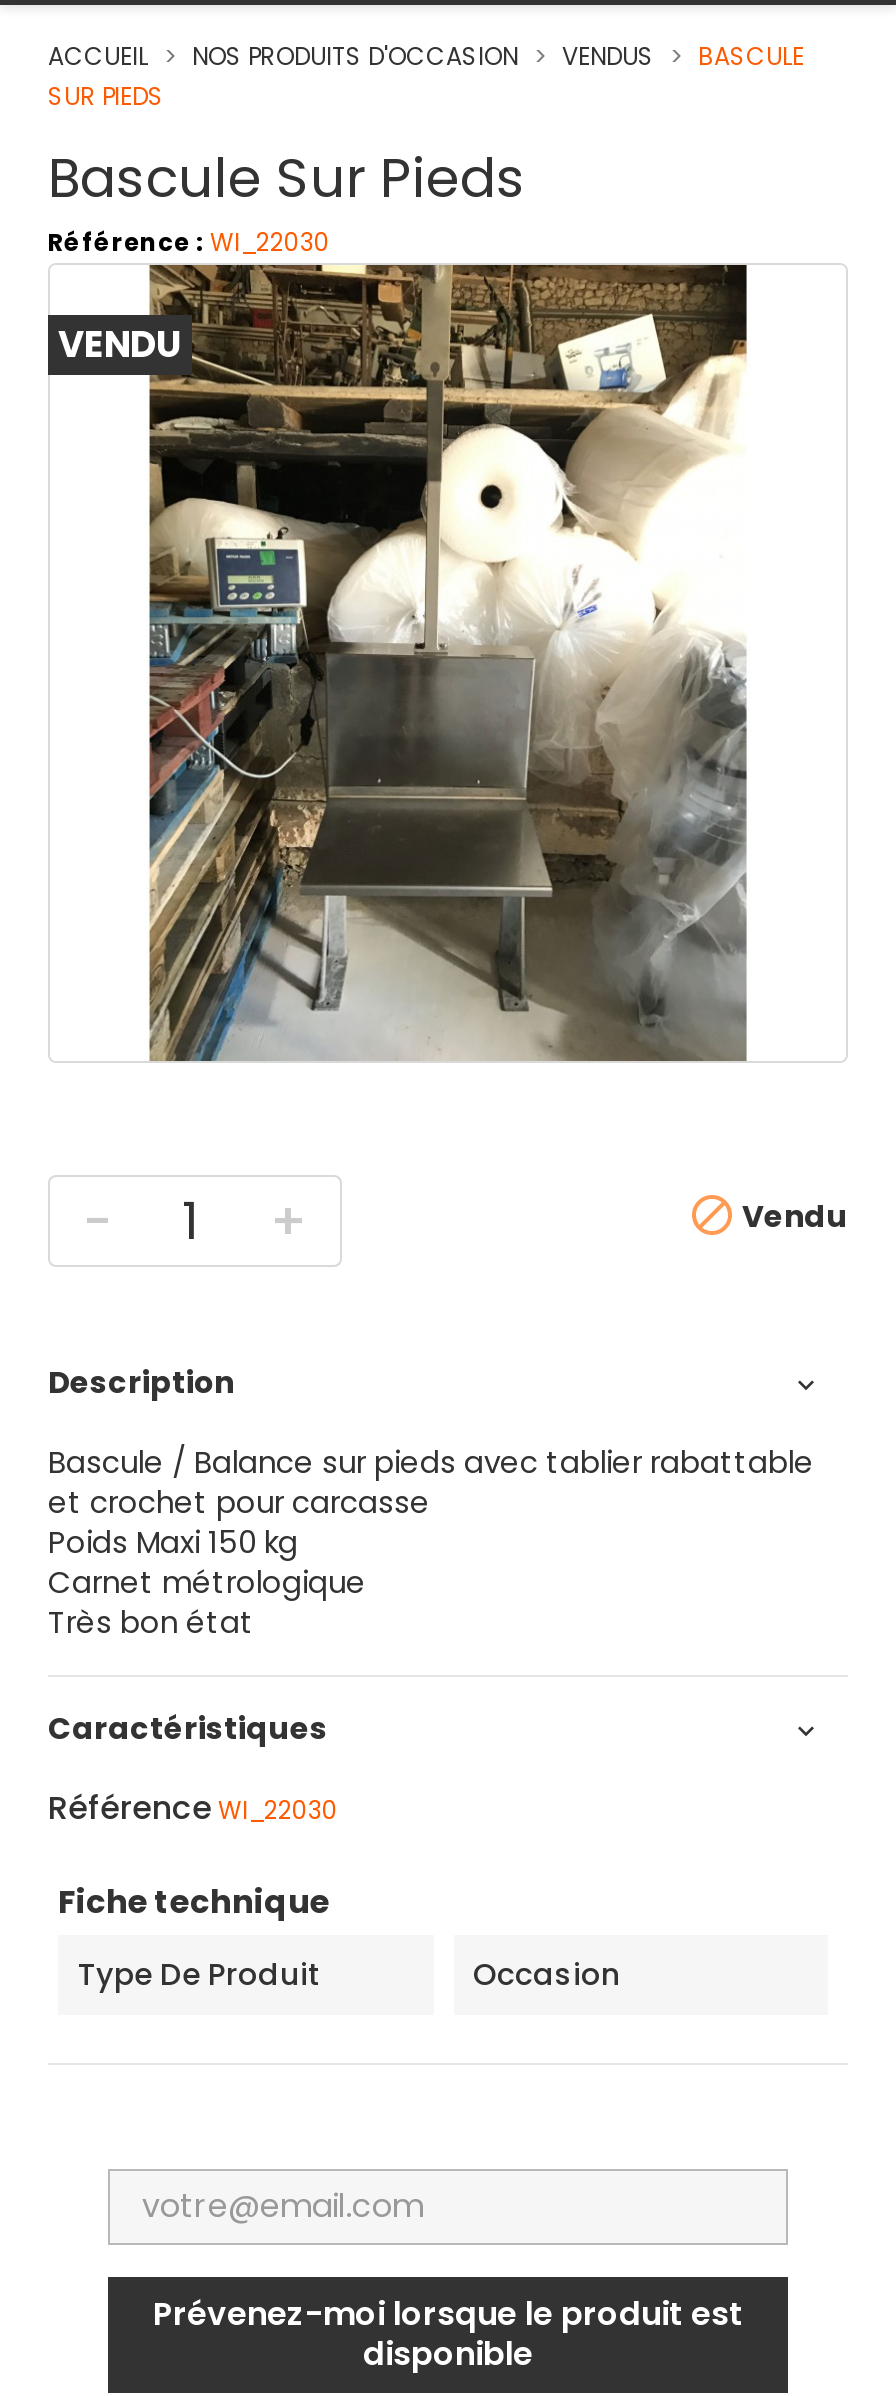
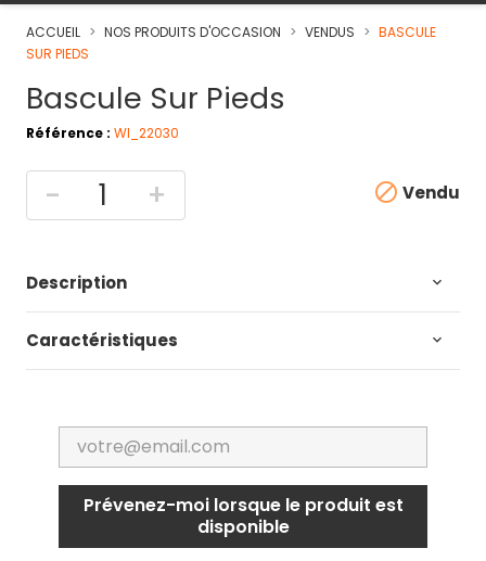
- [image]
- VENDU

- Bascule / Balance sur pieds avec tablier rabattable
- et crochet pour carcasse
- Poids Maxi 150 kg
- Carnet métrologique
- Très bon état

- Référence WI_22030
- Fiche technique
- Type De Produit
- Occasion
